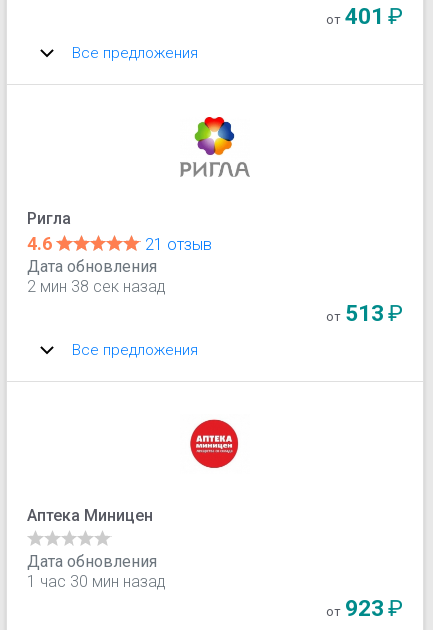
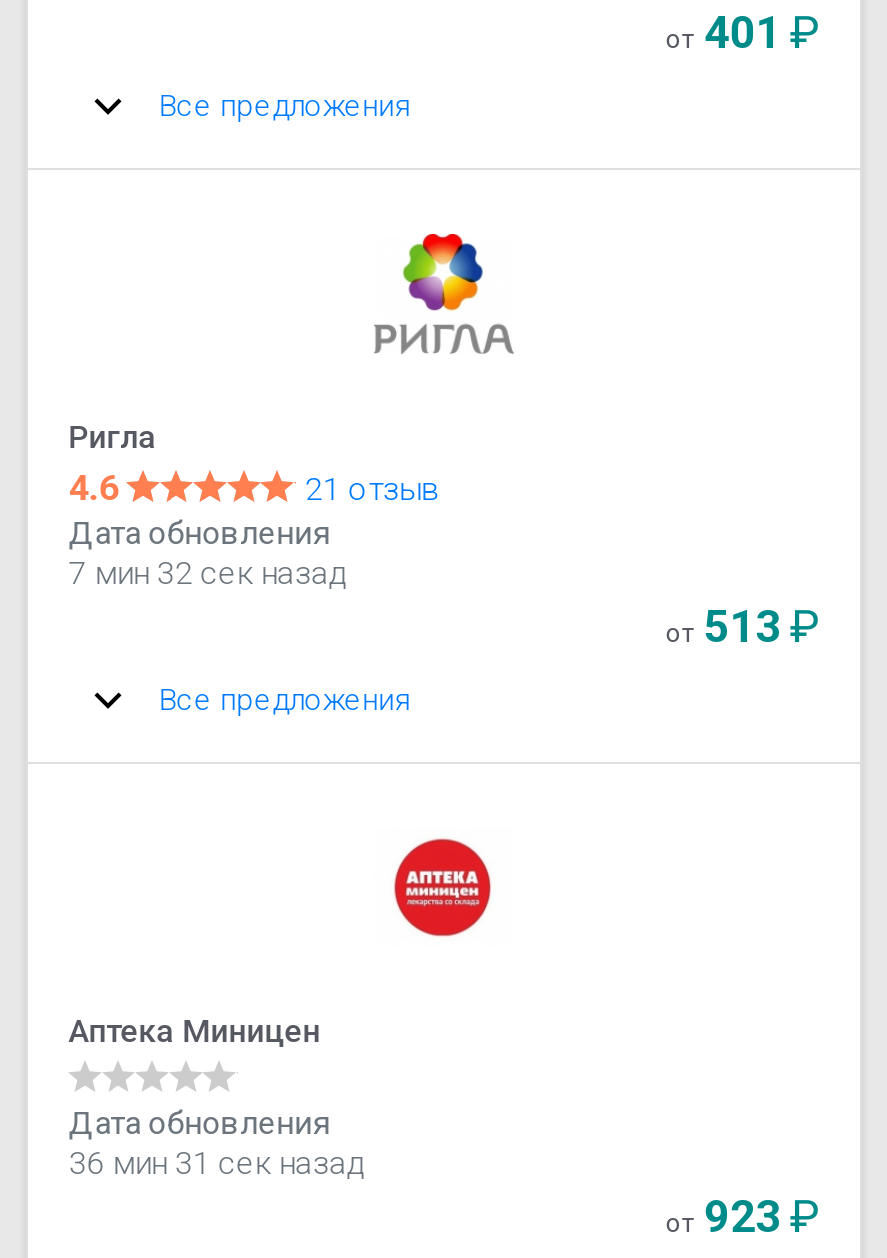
- 2 мин 38 сек назад
+ 7 мин 32 сек назад

- 1 час 30 мин назад
+ 36 мин 31 сек назад
